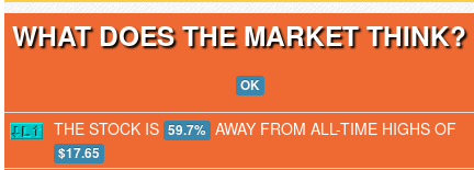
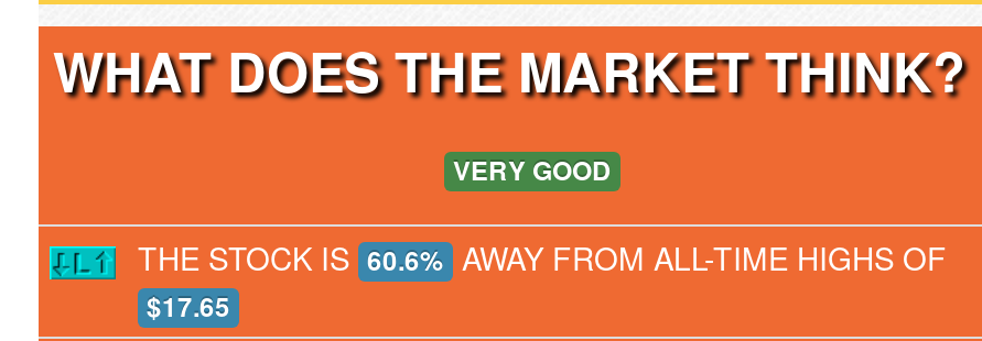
- OK
+ VERY GOOD

- THE STOCK IS 59.7% AWAY FROM ALL-TIME HIGHS OF
+ THE STOCK IS 60.6% AWAY FROM ALL-TIME HIGHS OF
